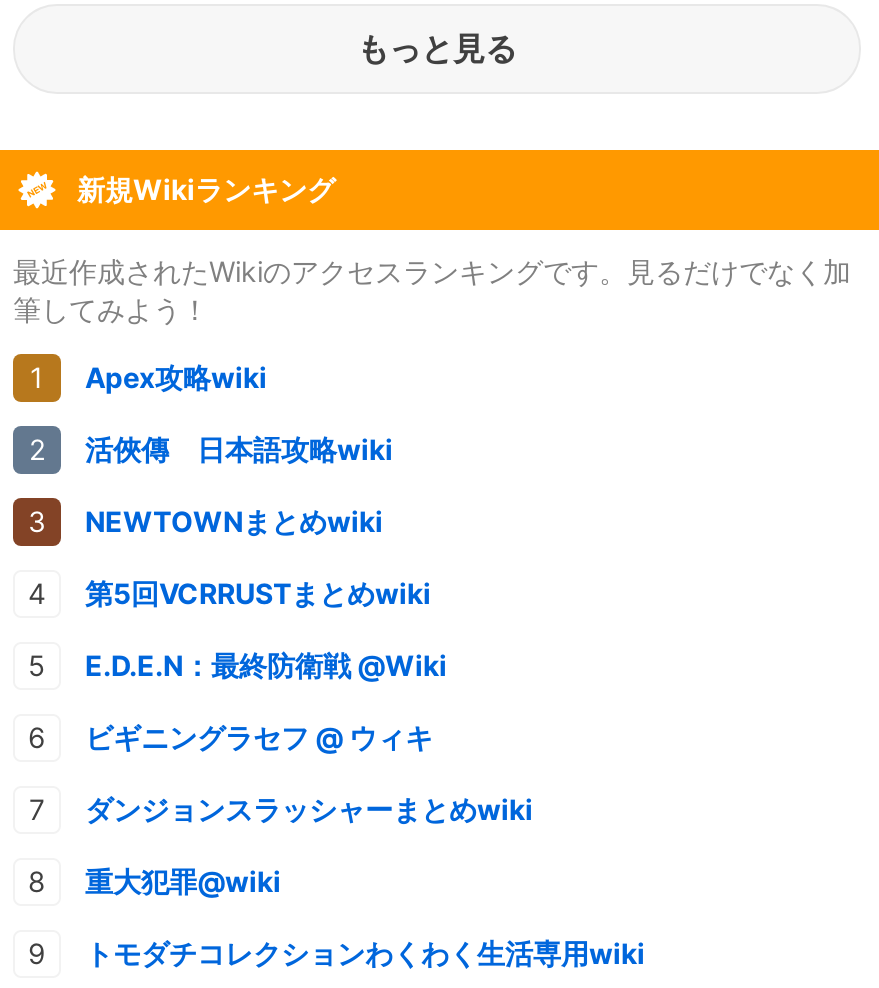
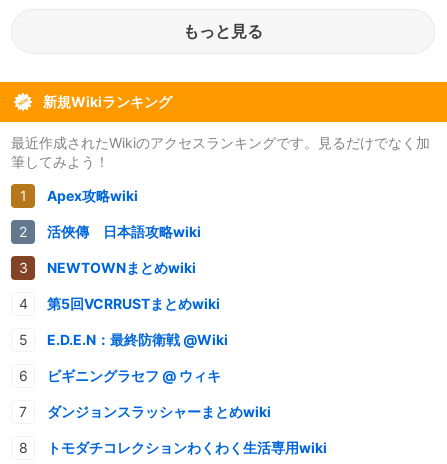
- 重大犯罪@wiki
